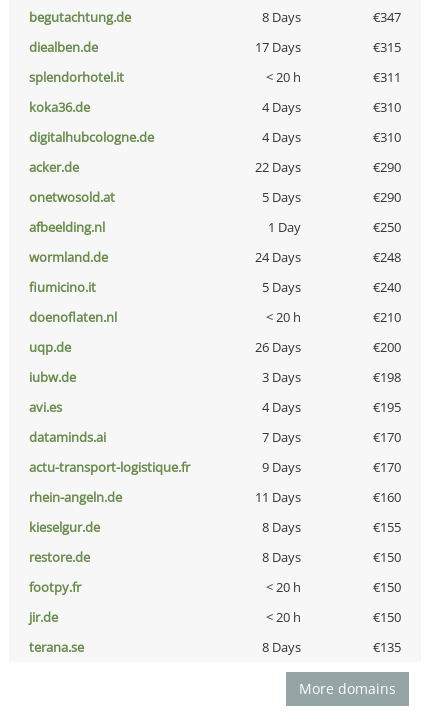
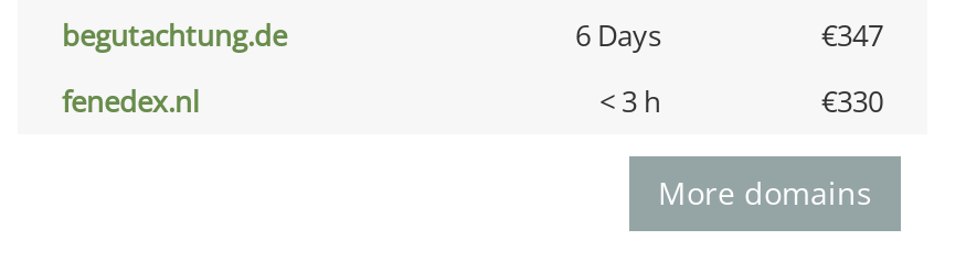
- 8 Days
+ 6 Days

- diealben.de
- 17 Days
- €315
- splendorhotel.it
- < 20 h
- €311
- koka36.de
- 4 Days
- €310
- digitalhubcologne.de
- 4 Days
- €310
- acker.de
- 22 Days
- €290
- onetwosold.at
- 5 Days
- €290
- afbeelding.nl
- 1 Day
- €250
- wormland.de
- 24 Days
- €248
- fiumicino.it
- 5 Days
- €240
- doenoflaten.nl
- < 20 h
- €210
- uqp.de
- 26 Days
- €200
- iubw.de
- 3 Days
- €198
- avi.es
- 4 Days
- €195
- dataminds.ai
- 7 Days
- €170
- actu-transport-logistique.fr
- 9 Days
- €170
- rhein-angeln.de
- 11 Days
- €160
- kieselgur.de
- 8 Days
- €155
- restore.de
- 8 Days
- €150
- footpy.fr
- < 20 h
- €150
- jir.de
- < 20 h
- €150
- terana.se
- 8 Days
- €135
+ fenedex.nl
+ < 3 h
+ €330
